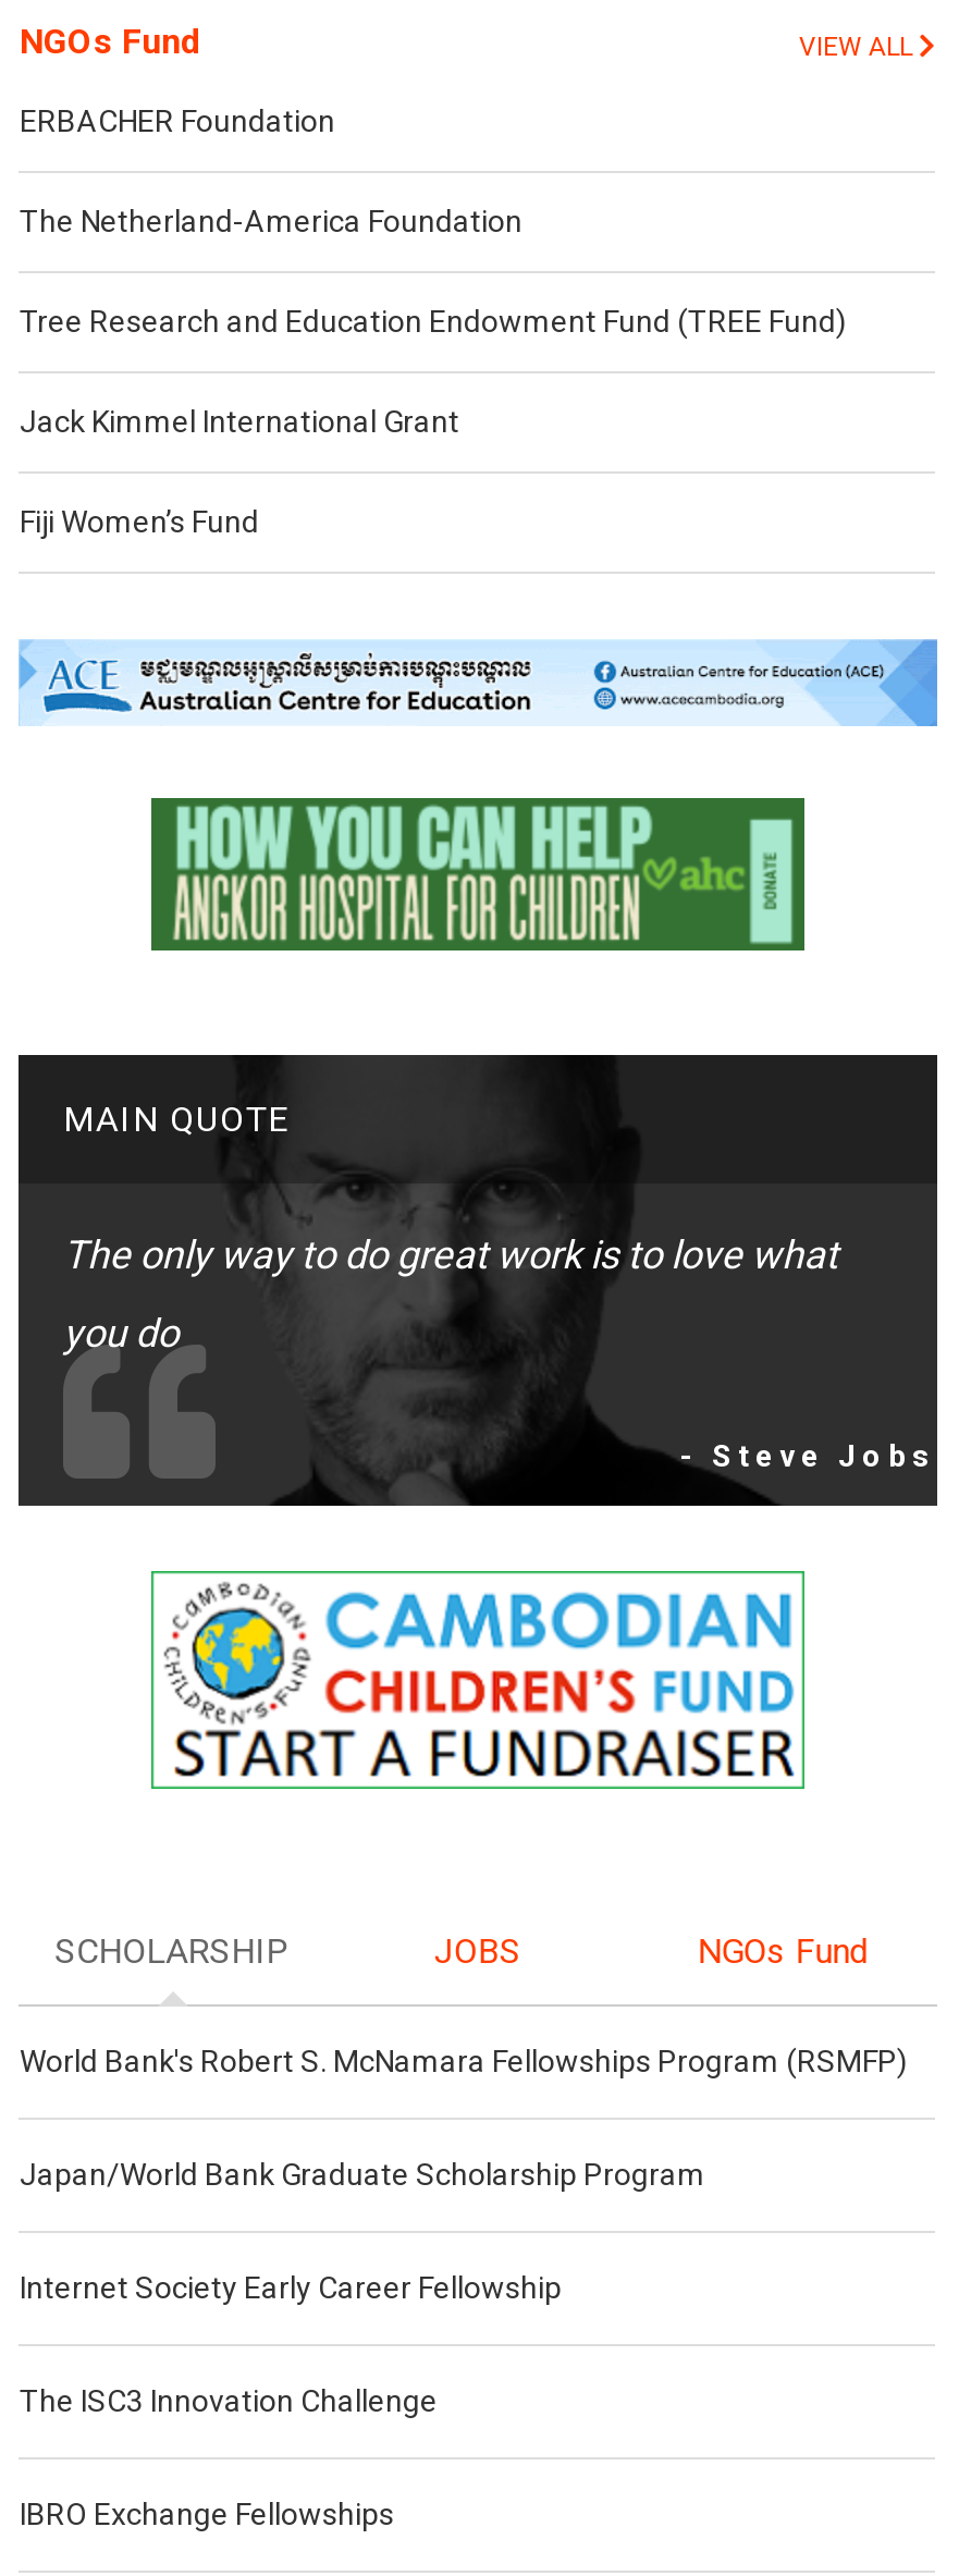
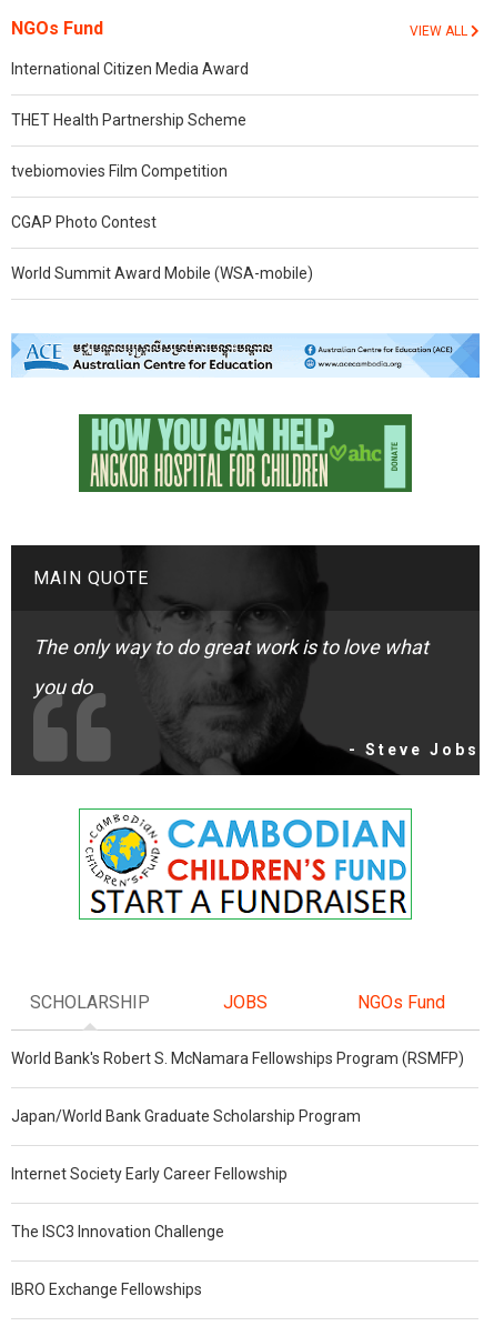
- ERBACHER Foundation
+ International Citizen Media Award

- The Netherland-America Foundation
+ THET Health Partnership Scheme

- Tree Research and Education Endowment Fund (TREE Fund)
+ tvebiomovies Film Competition

- Jack Kimmel International Grant
+ CGAP Photo Contest

- Fiji Women’s Fund
+ World Summit Award Mobile (WSA-mobile)
